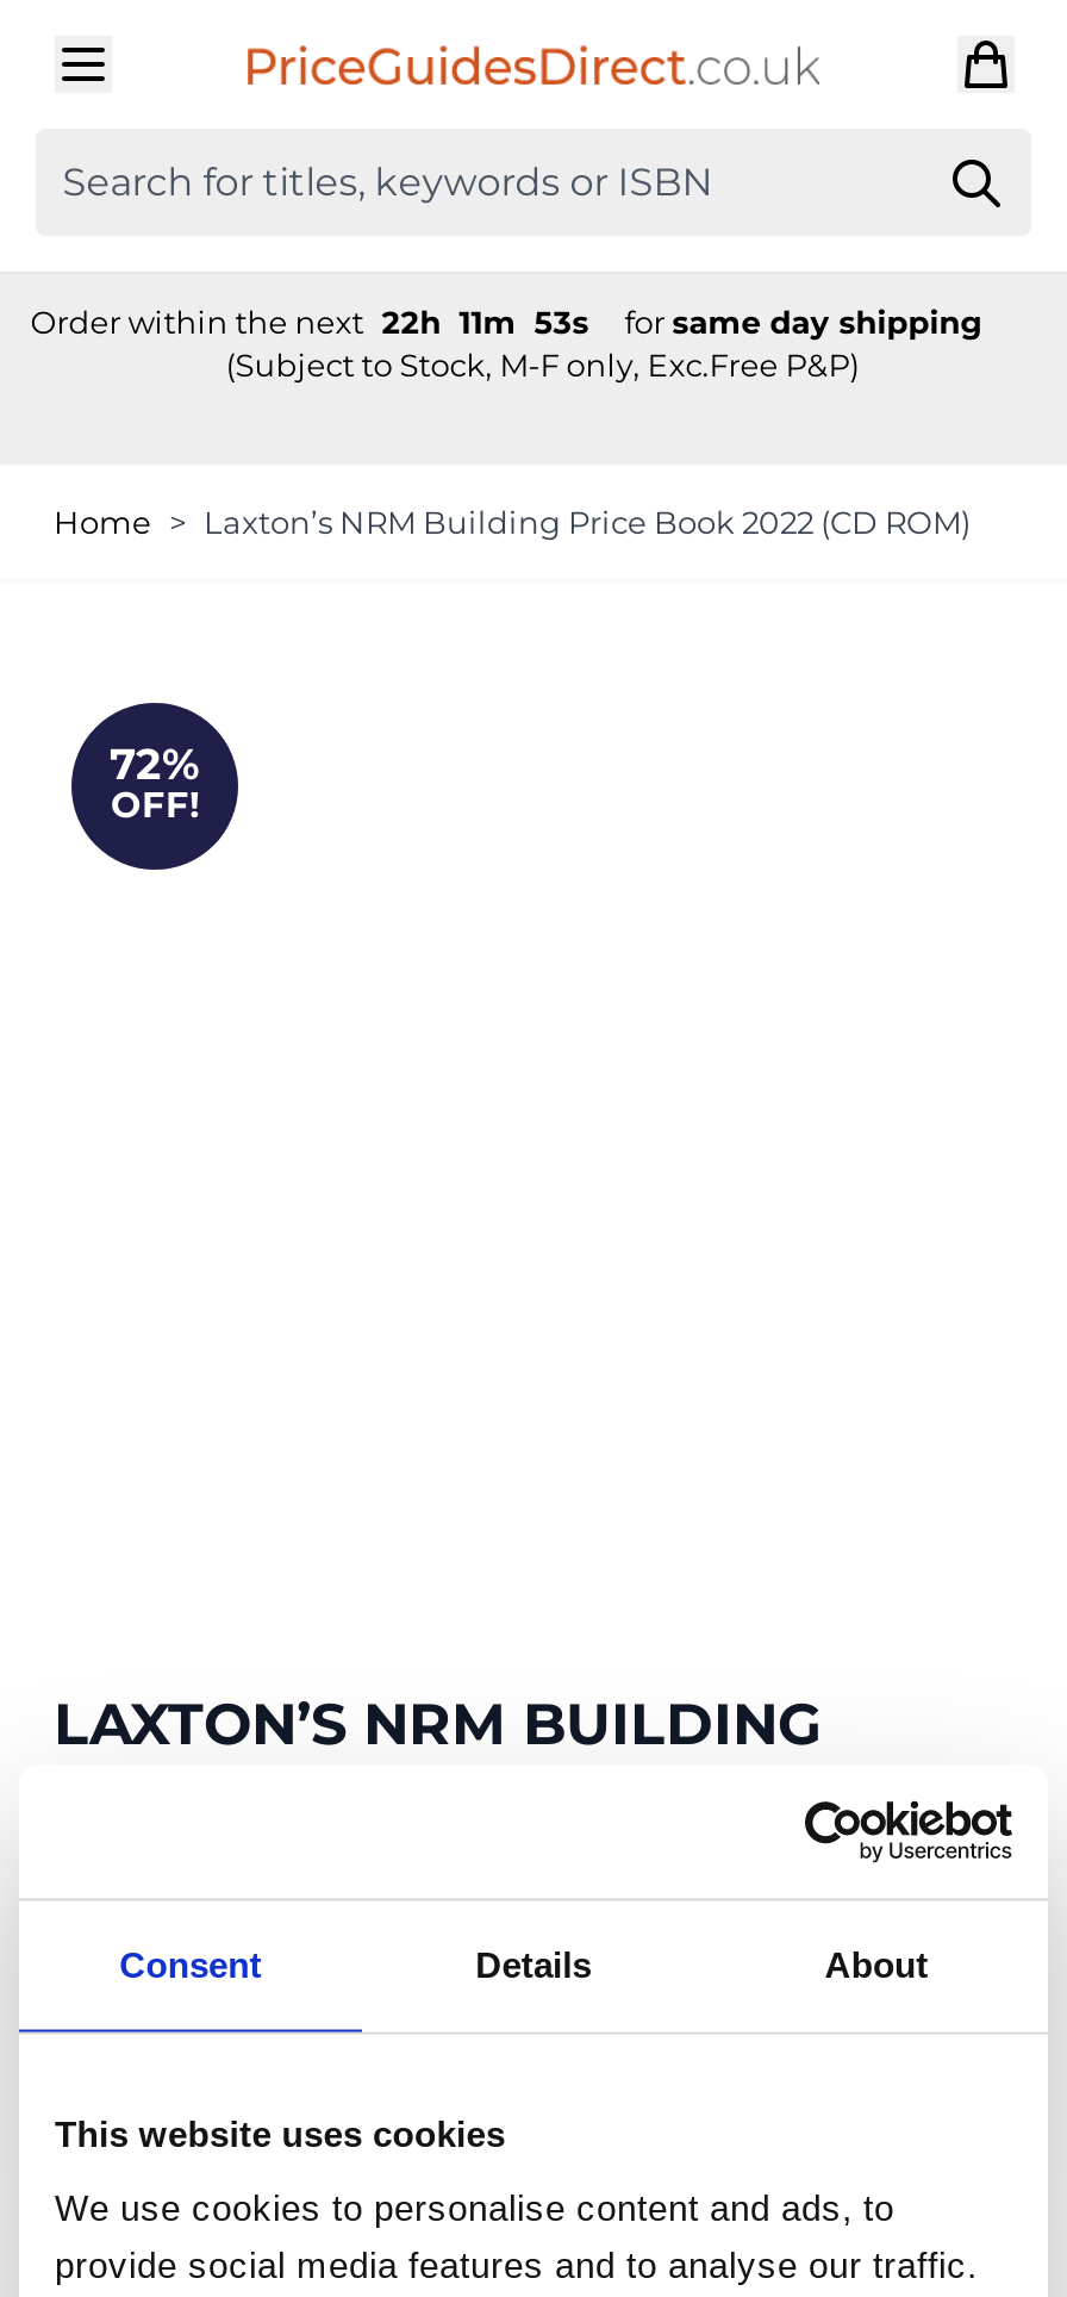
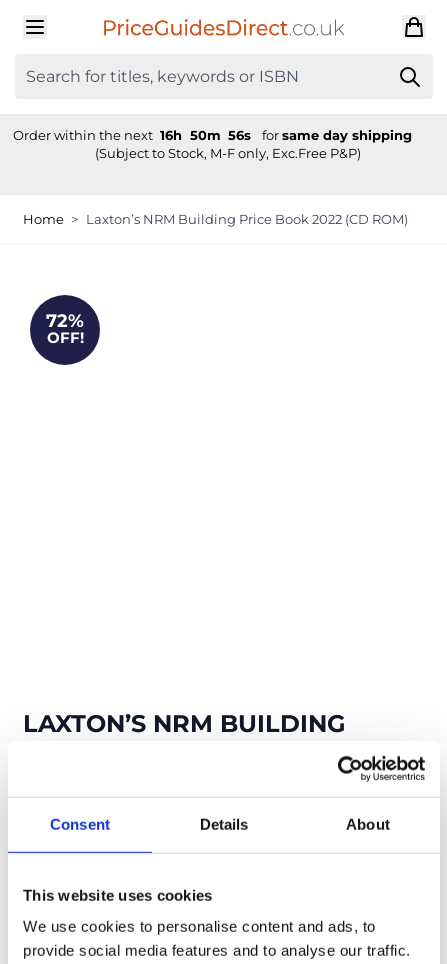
- Order within the next 22h 11m 53s
+ Order within the next 16h 50m 56s
